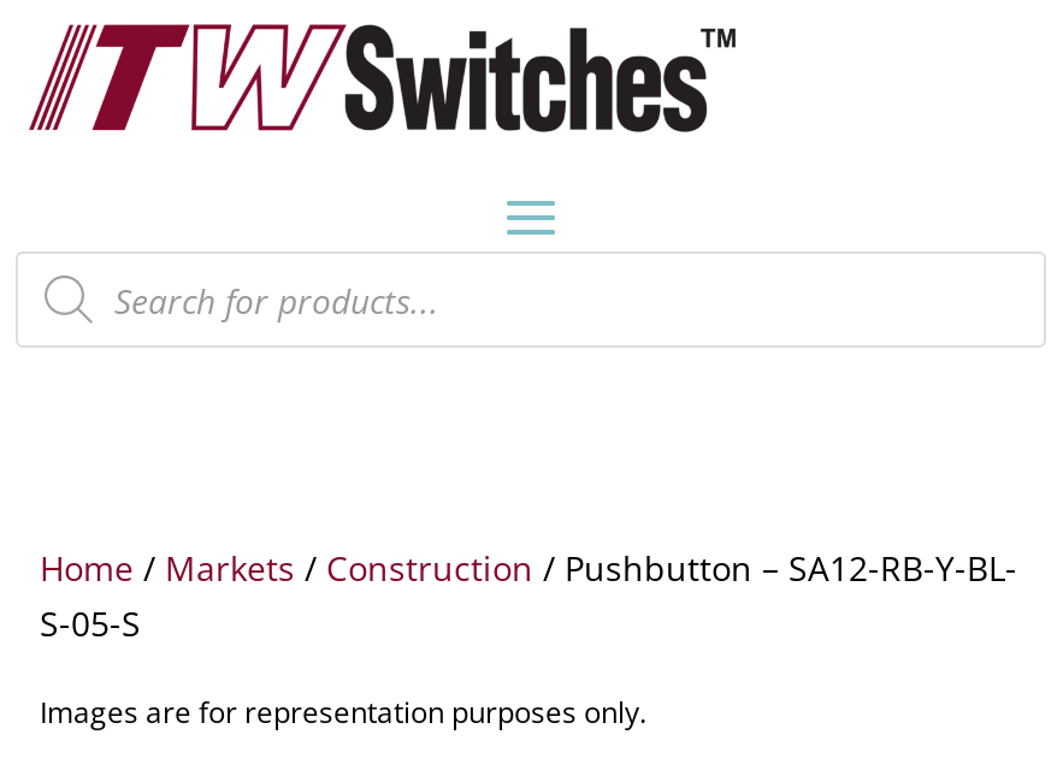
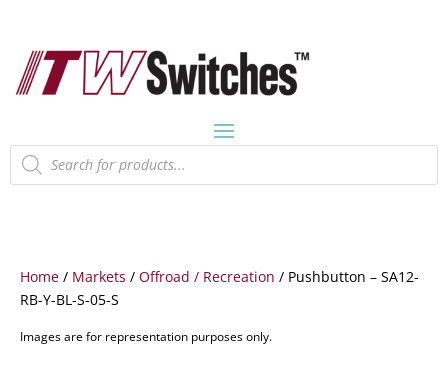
- Home / Markets / Construction / Pushbutton – SA12-RB-Y-BL-
- S-05-S
+ Home / Markets / Offroad / Recreation / Pushbutton – SA12-
+ RB-Y-BL-S-05-S
